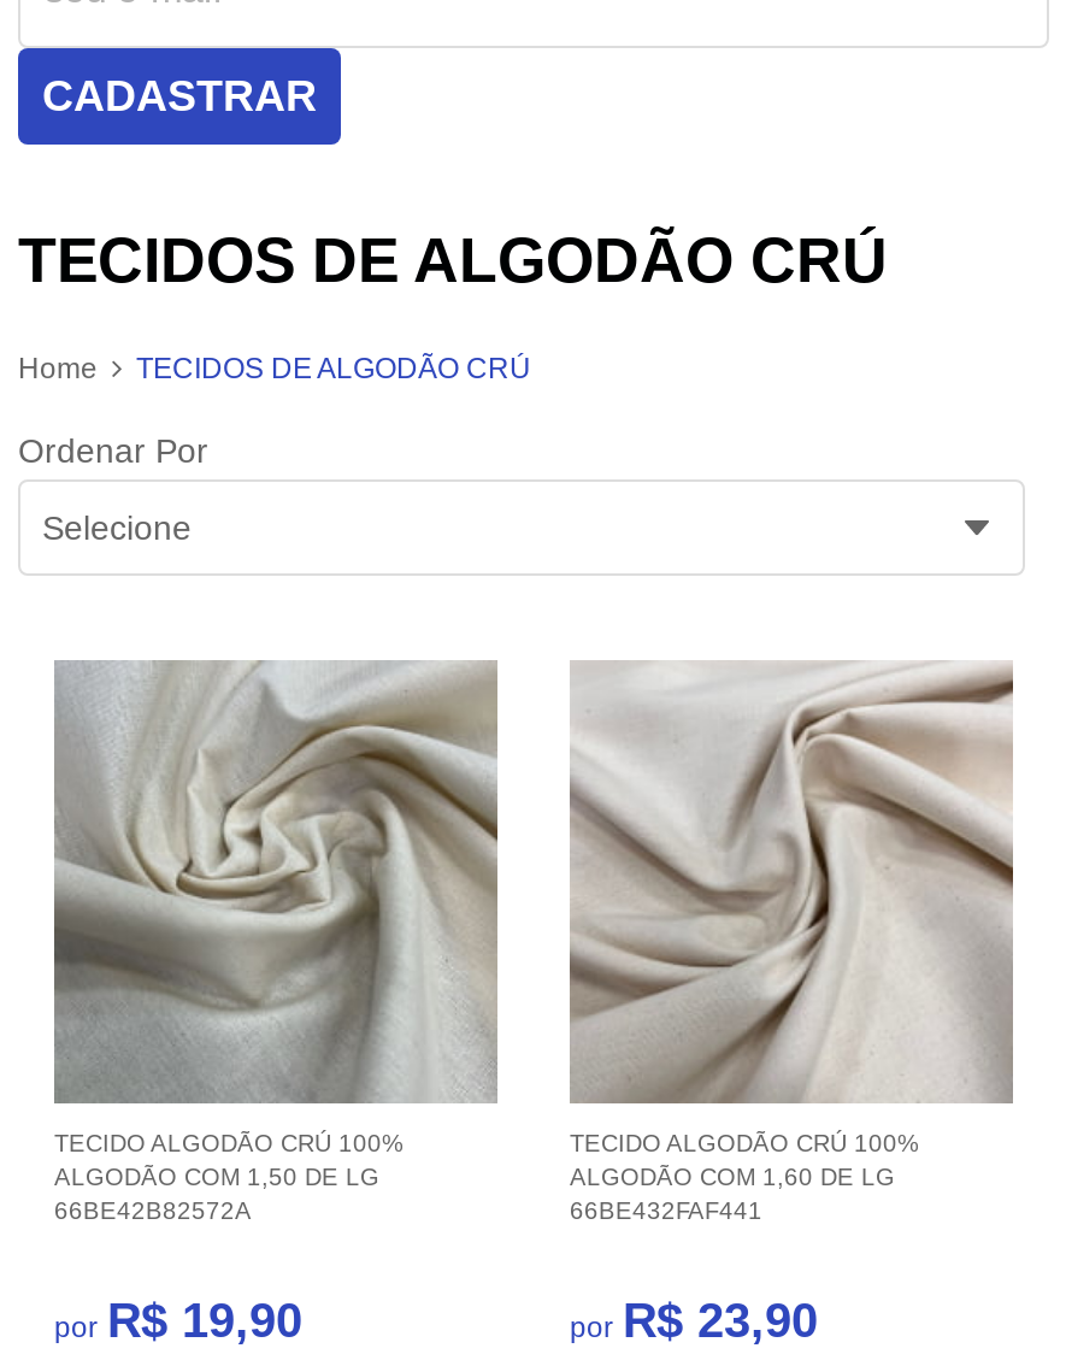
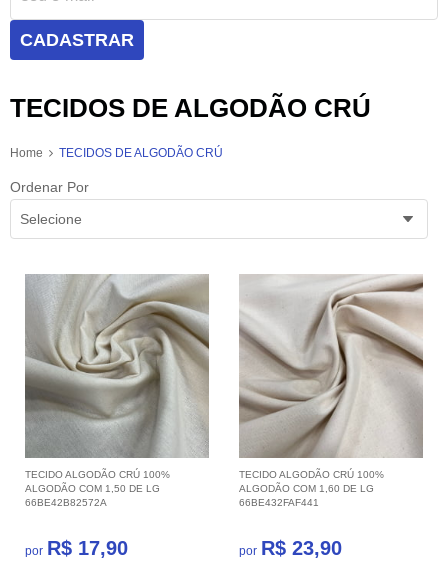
- por R$ 19,90
+ por R$ 17,90
